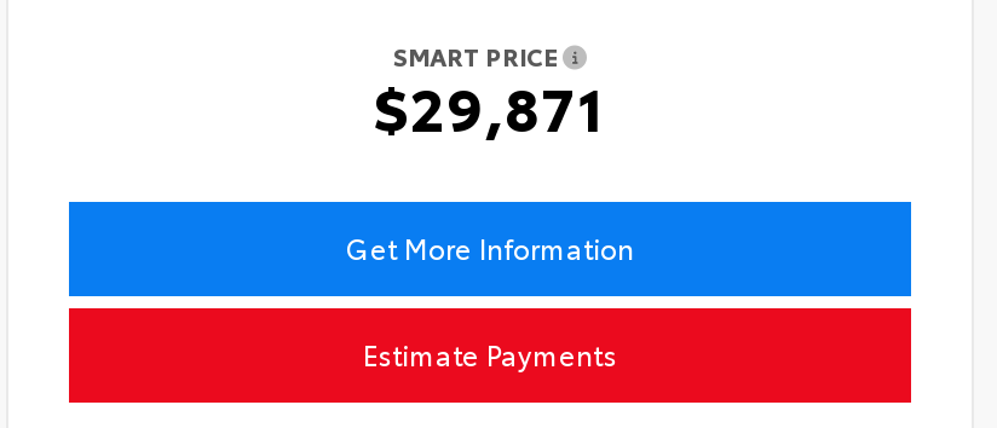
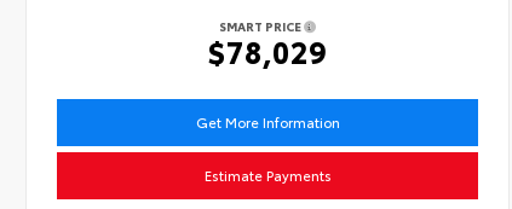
- $29,871
+ $78,029
